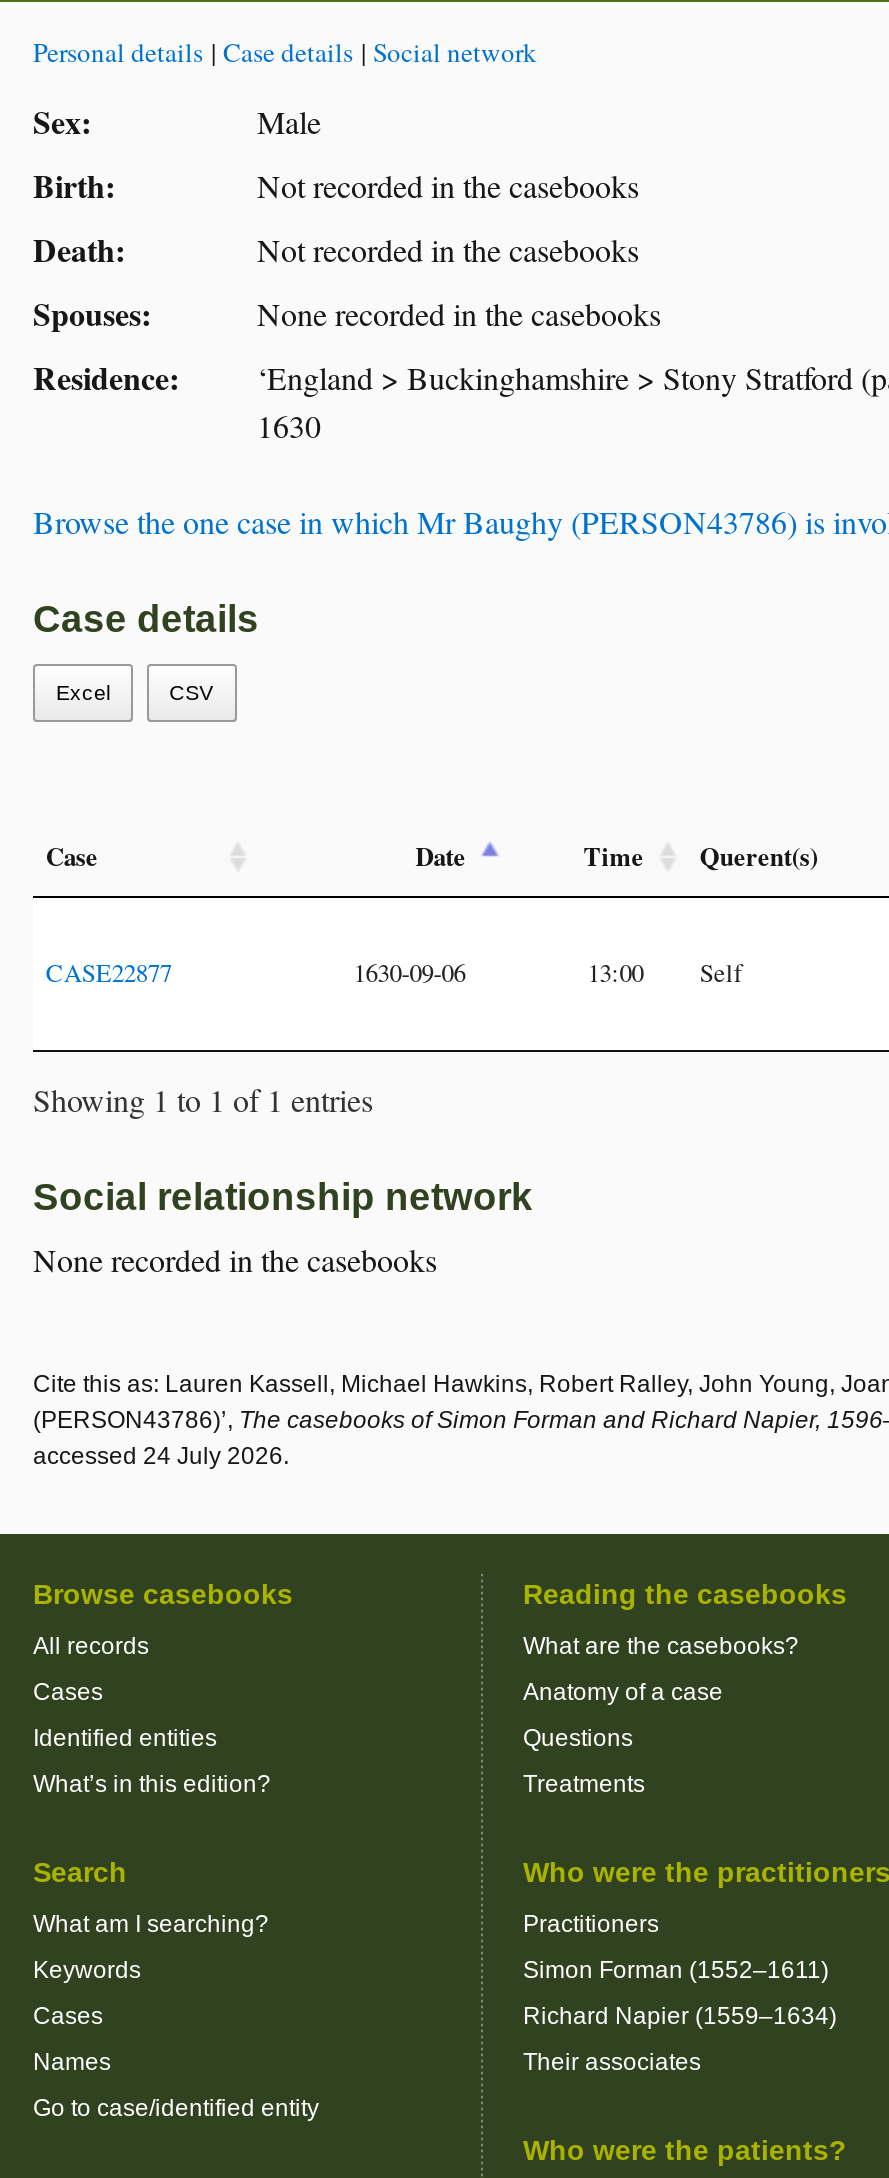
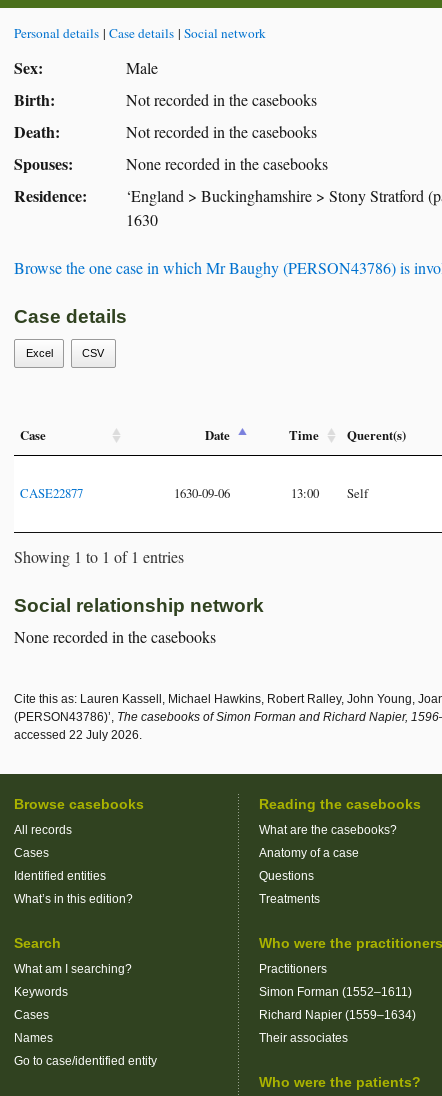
- accessed 24 July 2026.
+ accessed 22 July 2026.
